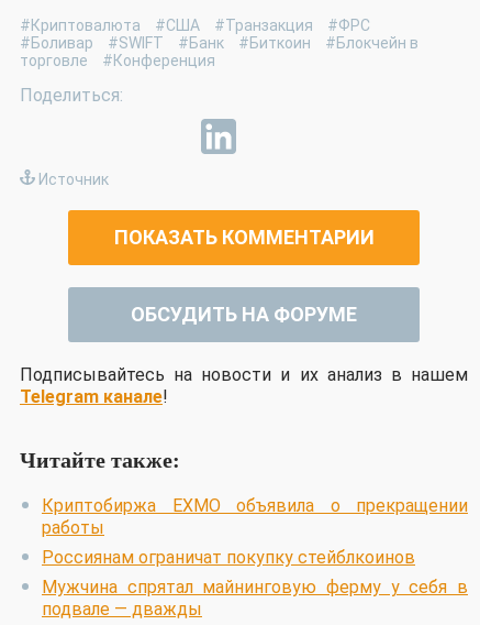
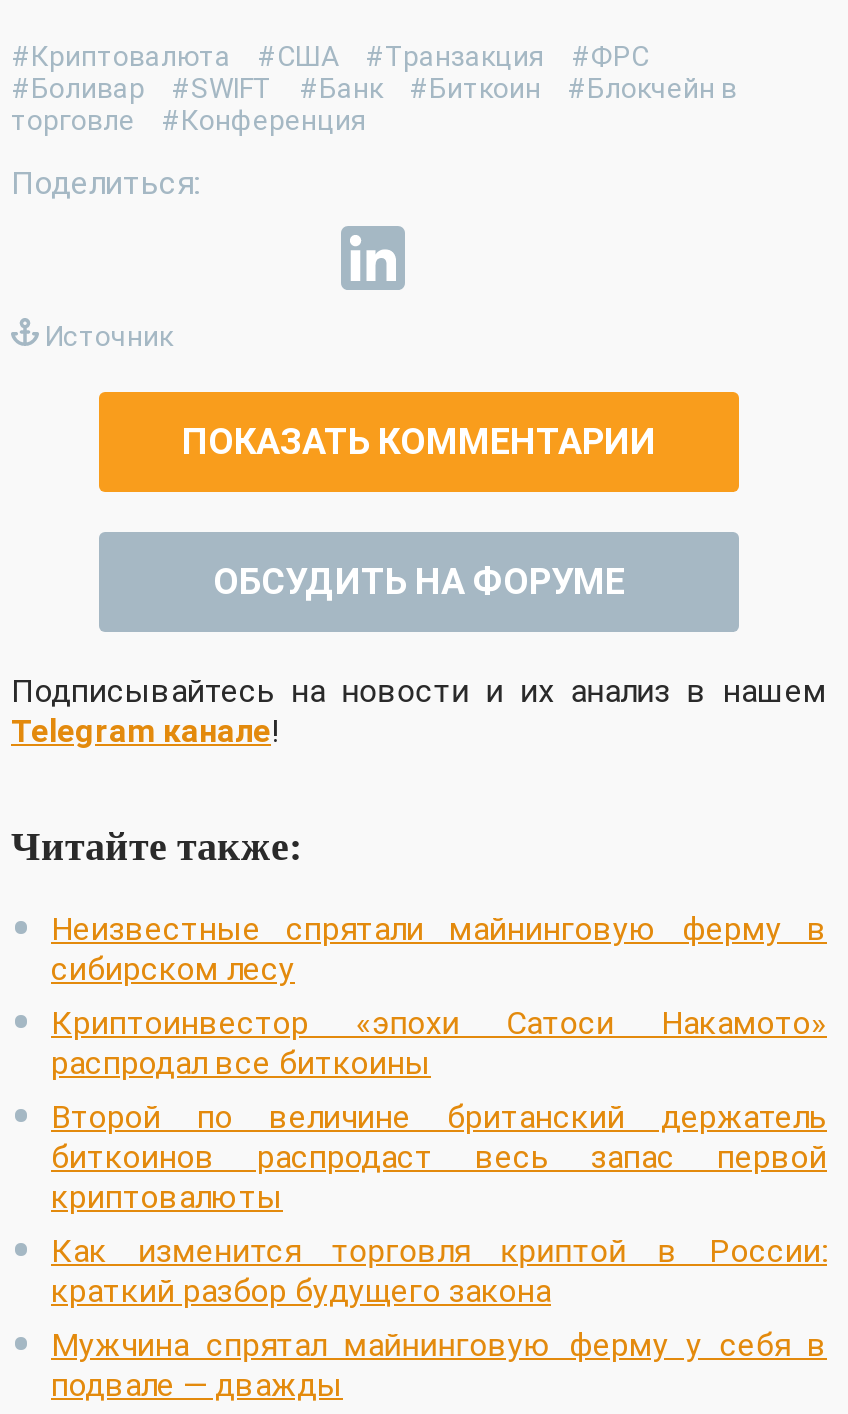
- Криптобиржа EXMO объявила о прекращении
- работы
- Россиянам ограничат покупку стейблкоинов
+ Неизвестные спрятали майнинговую ферму в
+ сибирском лесу
+ Криптоинвестор «эпохи Сатоси Накамото»
+ распродал все биткоины
+ Второй по величине британский держатель
+ биткоинов распродаст весь запас первой
+ криптовалюты
+ Как изменится торговля криптой в России:
+ краткий разбор будущего закона
